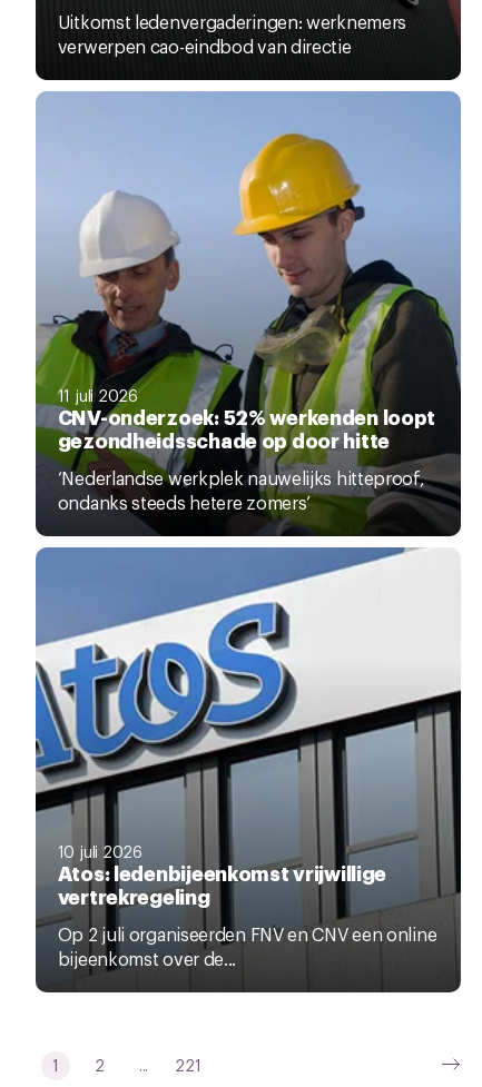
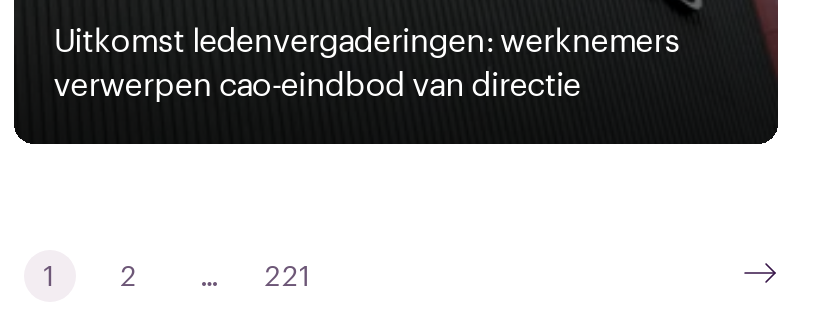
- [image]
- 11 juli 2026
- CNV-onderzoek: 52% werkenden loopt
- gezondheidsschade op door hitte
- ‘Nederlandse werkplek nauwelijks hitteproof,
- ondanks steeds hetere zomers’

- [image]
- 10 juli 2026
- Atos: ledenbijeenkomst vrijwillige
- vertrekregeling
- Op 2 juli organiseerden FNV en CNV een online
- bijeenkomst over de...
